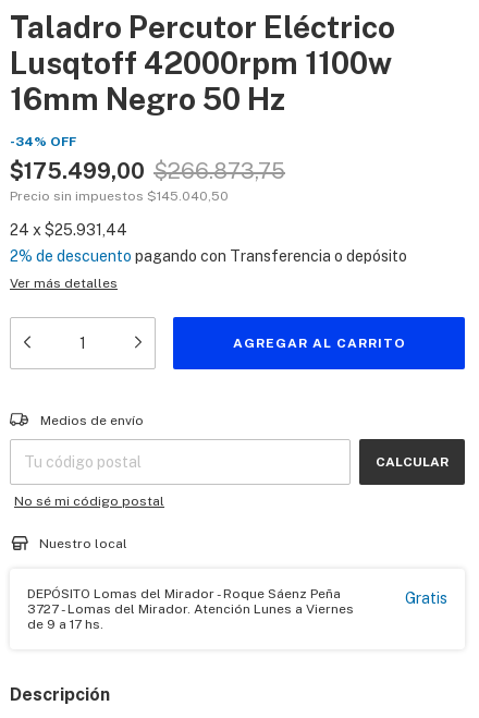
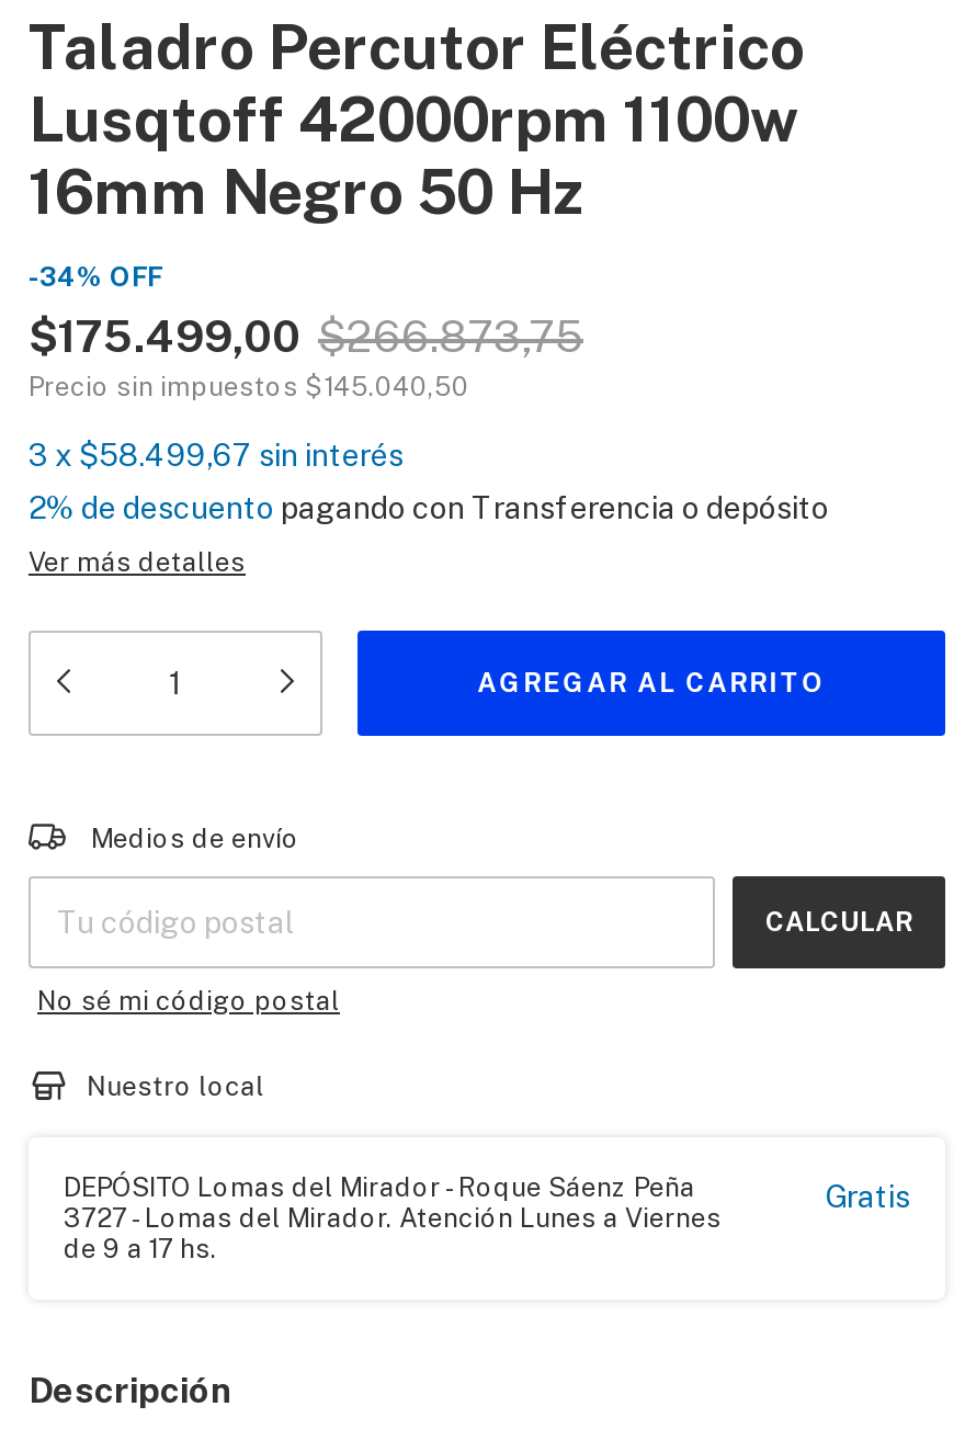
- 24 x $25.931,44
+ 3 x $58.499,67 sin interés
